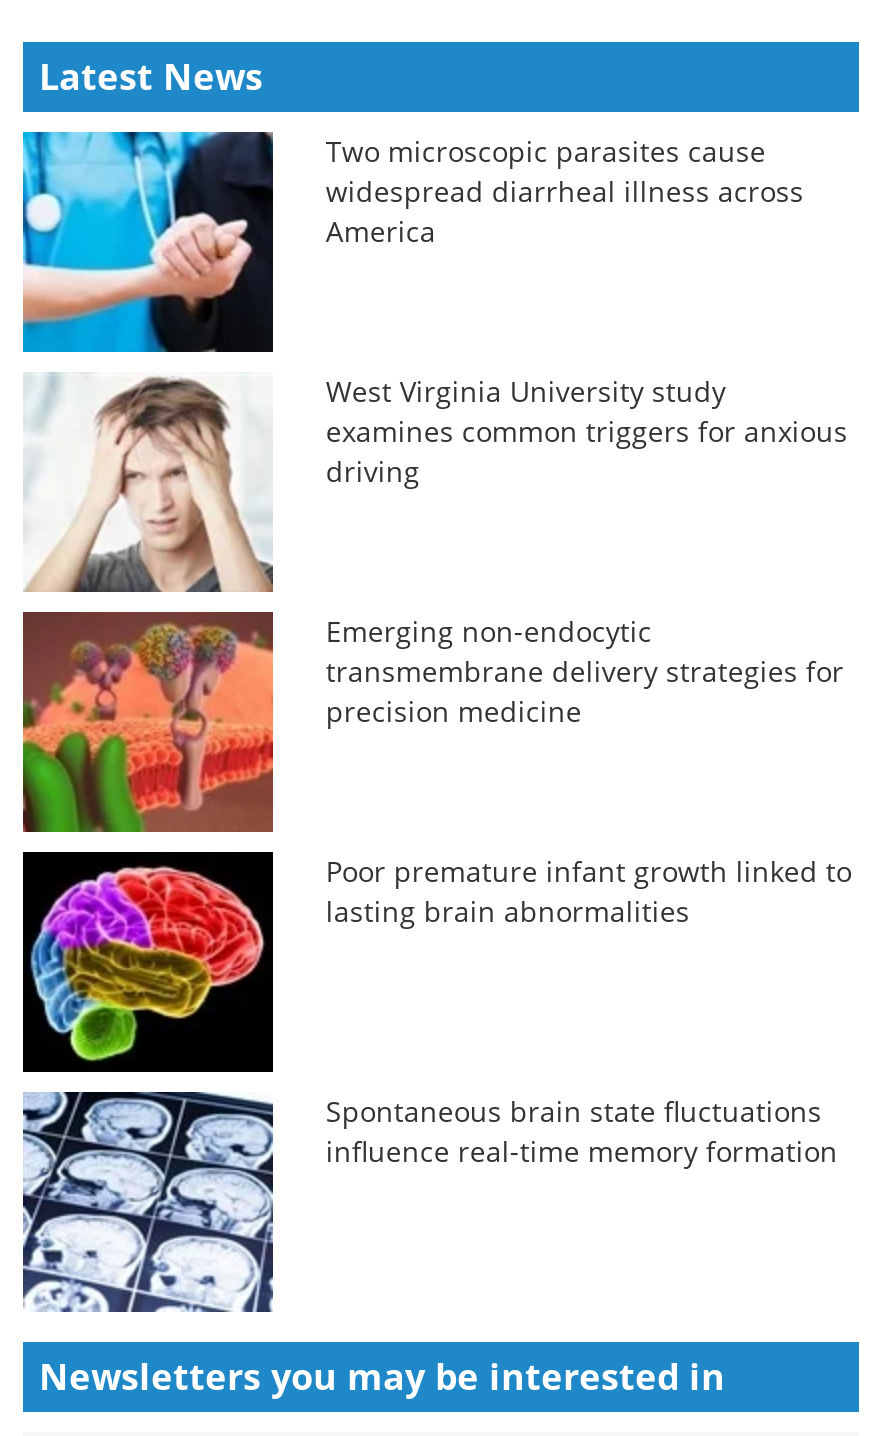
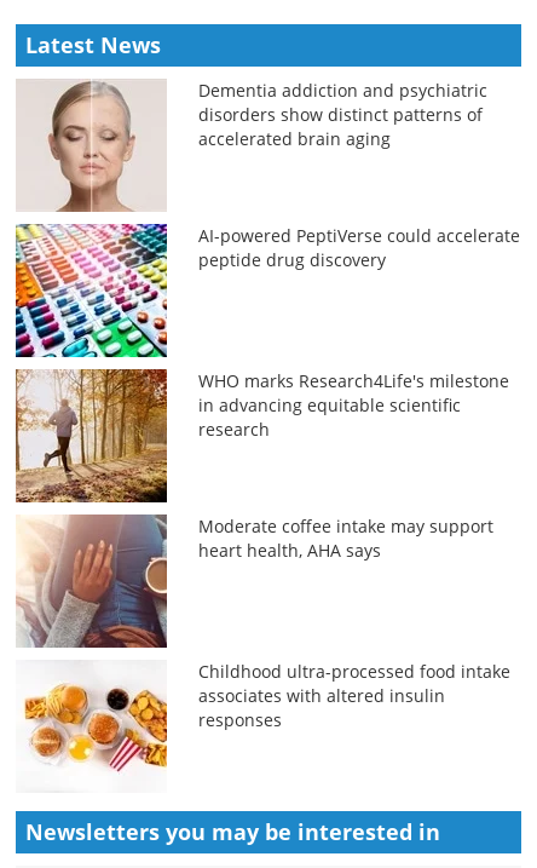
- [image]
- Two microscopic parasites cause
- widespread diarrheal illness across
- America
+ [image]
+ Dementia addiction and psychiatric
+ disorders show distinct patterns of
+ accelerated brain aging

- [image]
- West Virginia University study
- examines common triggers for anxious
- driving
+ [image]
+ AI-powered PeptiVerse could accelerate
+ peptide drug discovery

- [image]
- Emerging non-endocytic
- transmembrane delivery strategies for
- precision medicine
+ [image]
+ WHO marks Research4Life's milestone
+ in advancing equitable scientific
+ research

- [image]
- Poor premature infant growth linked to
- lasting brain abnormalities
+ [image]
+ Moderate coffee intake may support
+ heart health, AHA says

- [image]
- Spontaneous brain state fluctuations
- influence real-time memory formation
+ [image]
+ Childhood ultra-processed food intake
+ associates with altered insulin
+ responses
